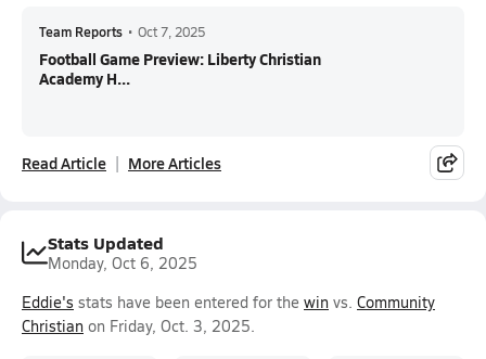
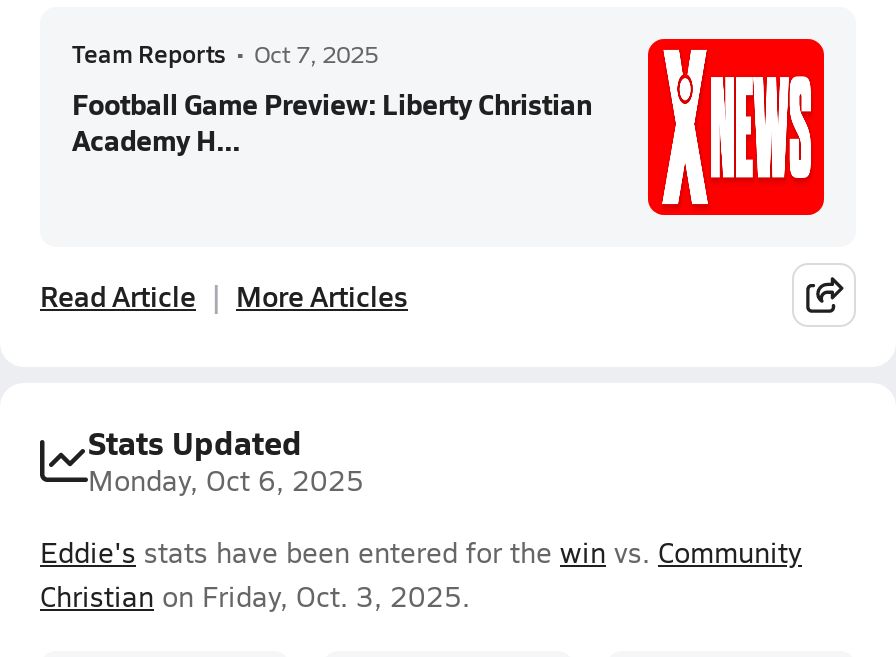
+ [image]
